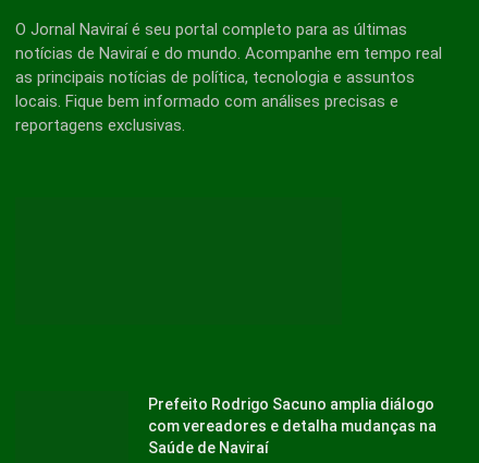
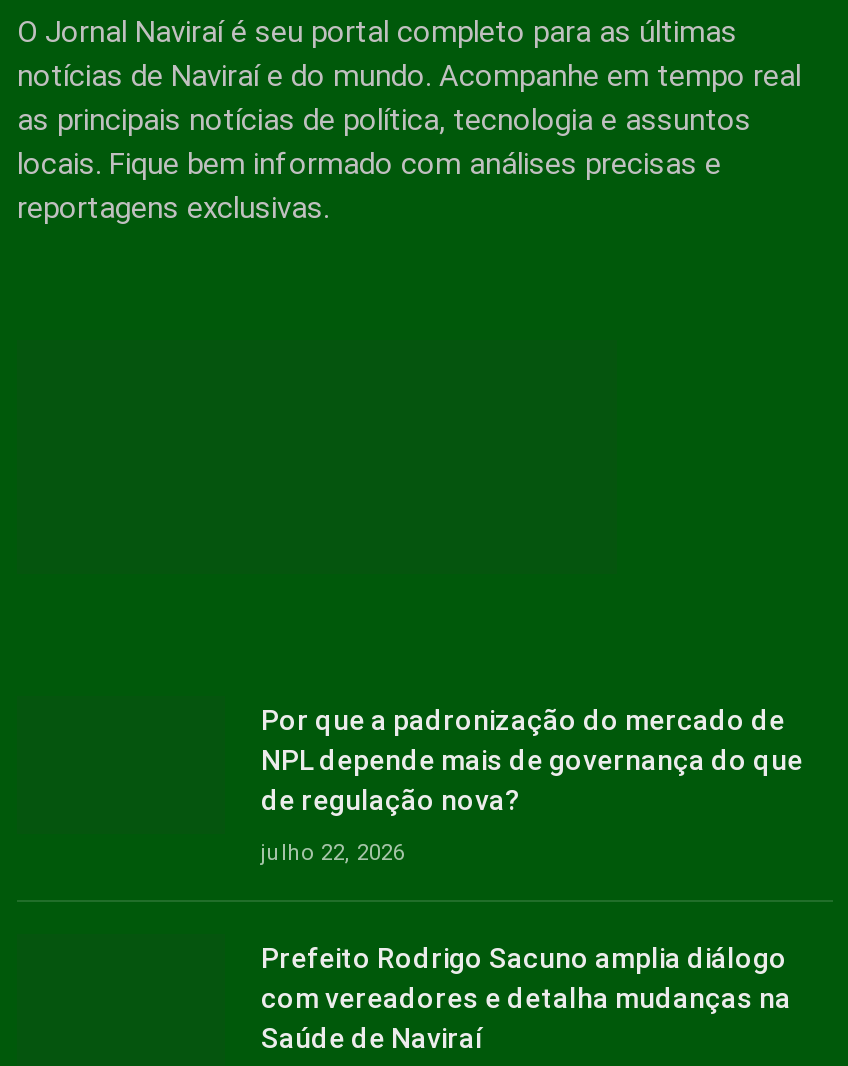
+ Por que a padronização do mercado de
+ NPL depende mais de governança do que
+ de regulação nova?
+ julho 22, 2026
